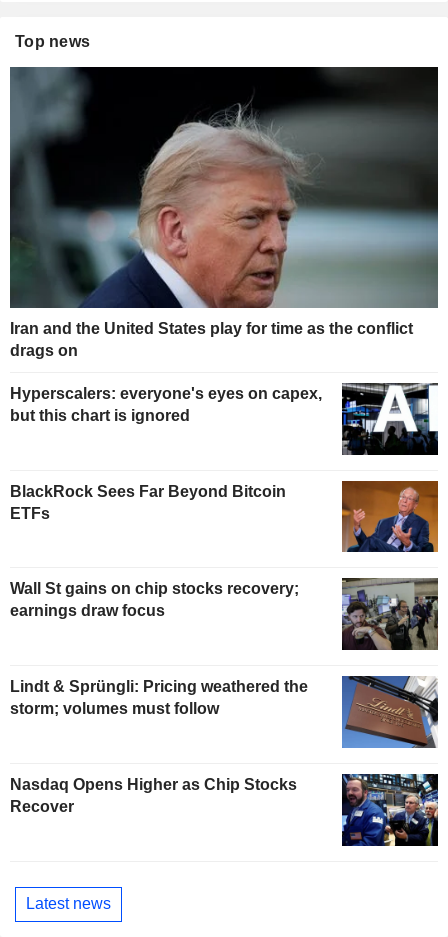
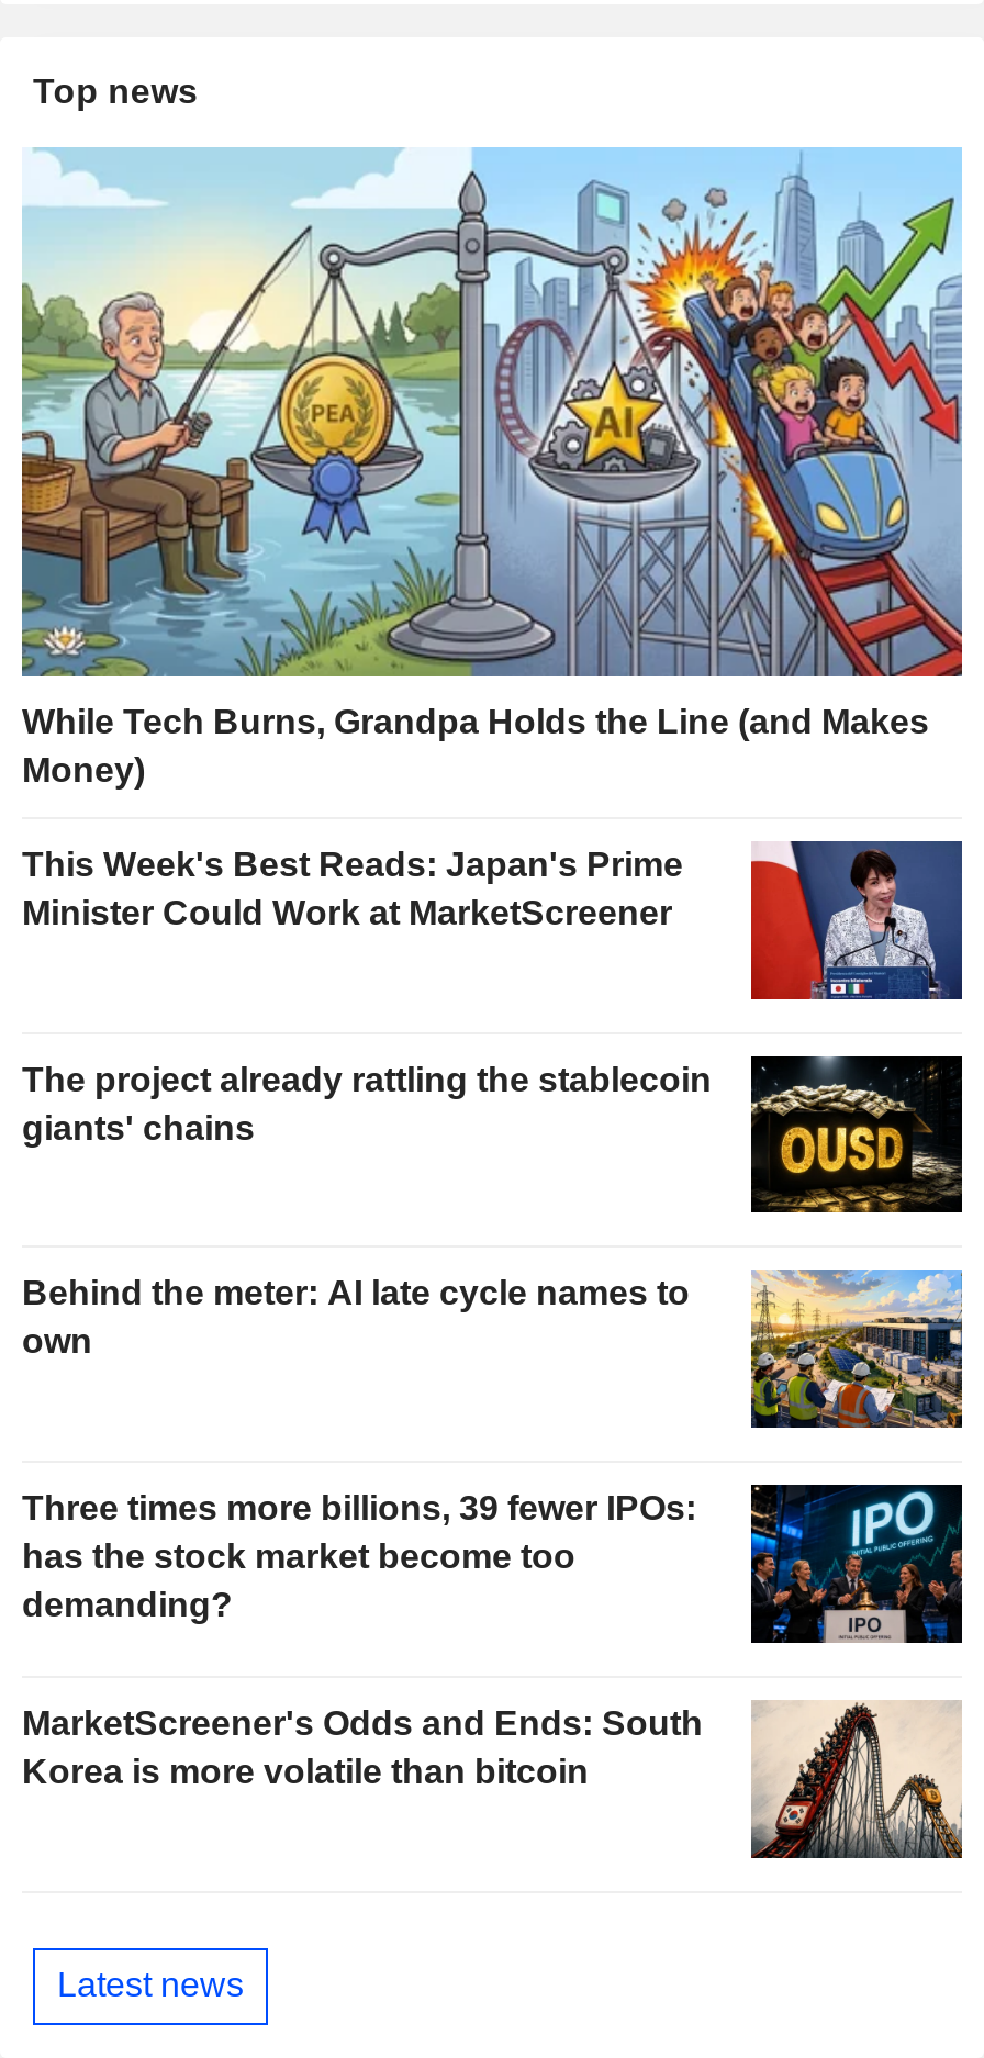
- [image]
- Iran and the United States play for time as the conflict
- drags on
+ [image]
+ While Tech Burns, Grandpa Holds the Line (and Makes
+ Money)

- [image]
- Hyperscalers: everyone's eyes on capex,
- but this chart is ignored
+ [image]
+ This Week's Best Reads: Japan's Prime
+ Minister Could Work at MarketScreener

- BlackRock Sees Far Beyond Bitcoin
- ETFs
+ The project already rattling the stablecoin
+ giants' chains

- [image]
+ [image]

- Wall St gains on chip stocks recovery;
- earnings draw focus
+ Behind the meter: AI late cycle names to
+ own

- [image]
+ [image]

- [image]
- Lindt & Sprüngli: Pricing weathered the
- storm; volumes must follow
+ [image]
+ Three times more billions, 39 fewer IPOs:
+ has the stock market become too
+ demanding?

- Nasdaq Opens Higher as Chip Stocks
- Recover
+ MarketScreener's Odds and Ends: South
+ Korea is more volatile than bitcoin

- [image]
+ [image]
